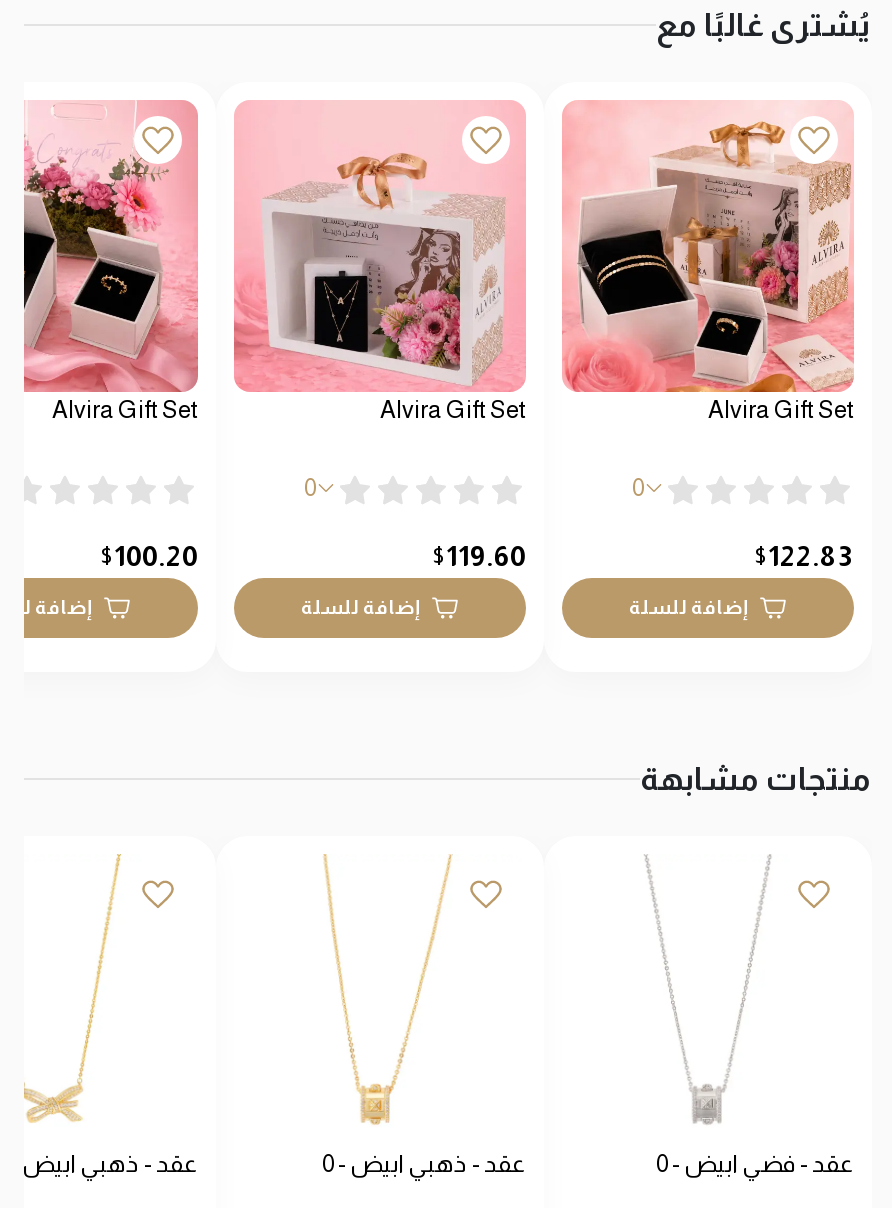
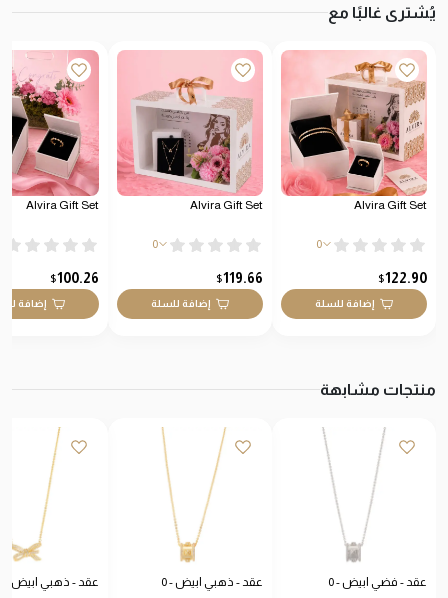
- 100.20
+ 100.26

- 119.60
+ 119.66

- 122.83
+ 122.90
